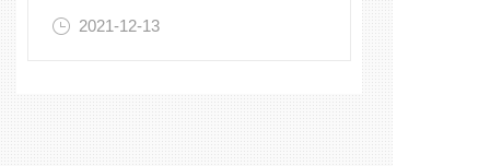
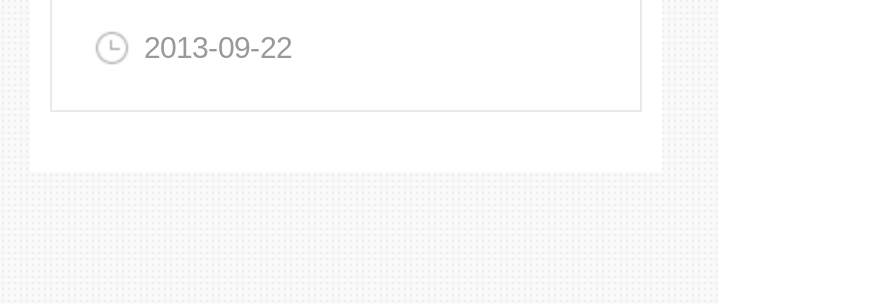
- 2021-12-13
+ 2013-09-22
